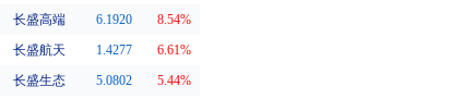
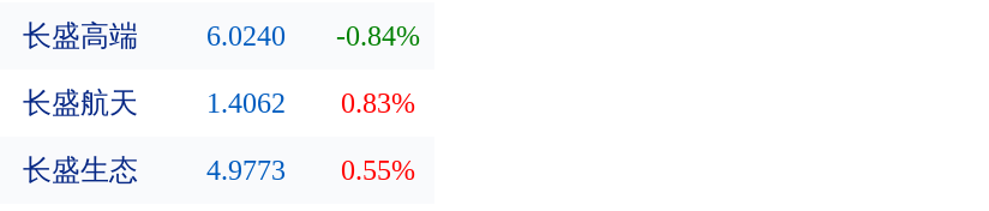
- 6.1920
+ 6.0240

- 8.54%
+ -0.84%

- 1.4277
+ 1.4062

- 6.61%
+ 0.83%

- 5.0802
+ 4.9773

- 5.44%
+ 0.55%
